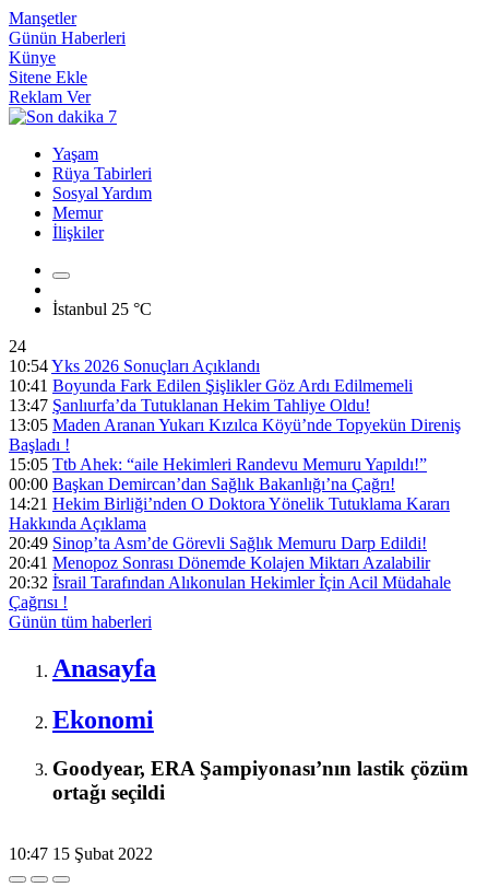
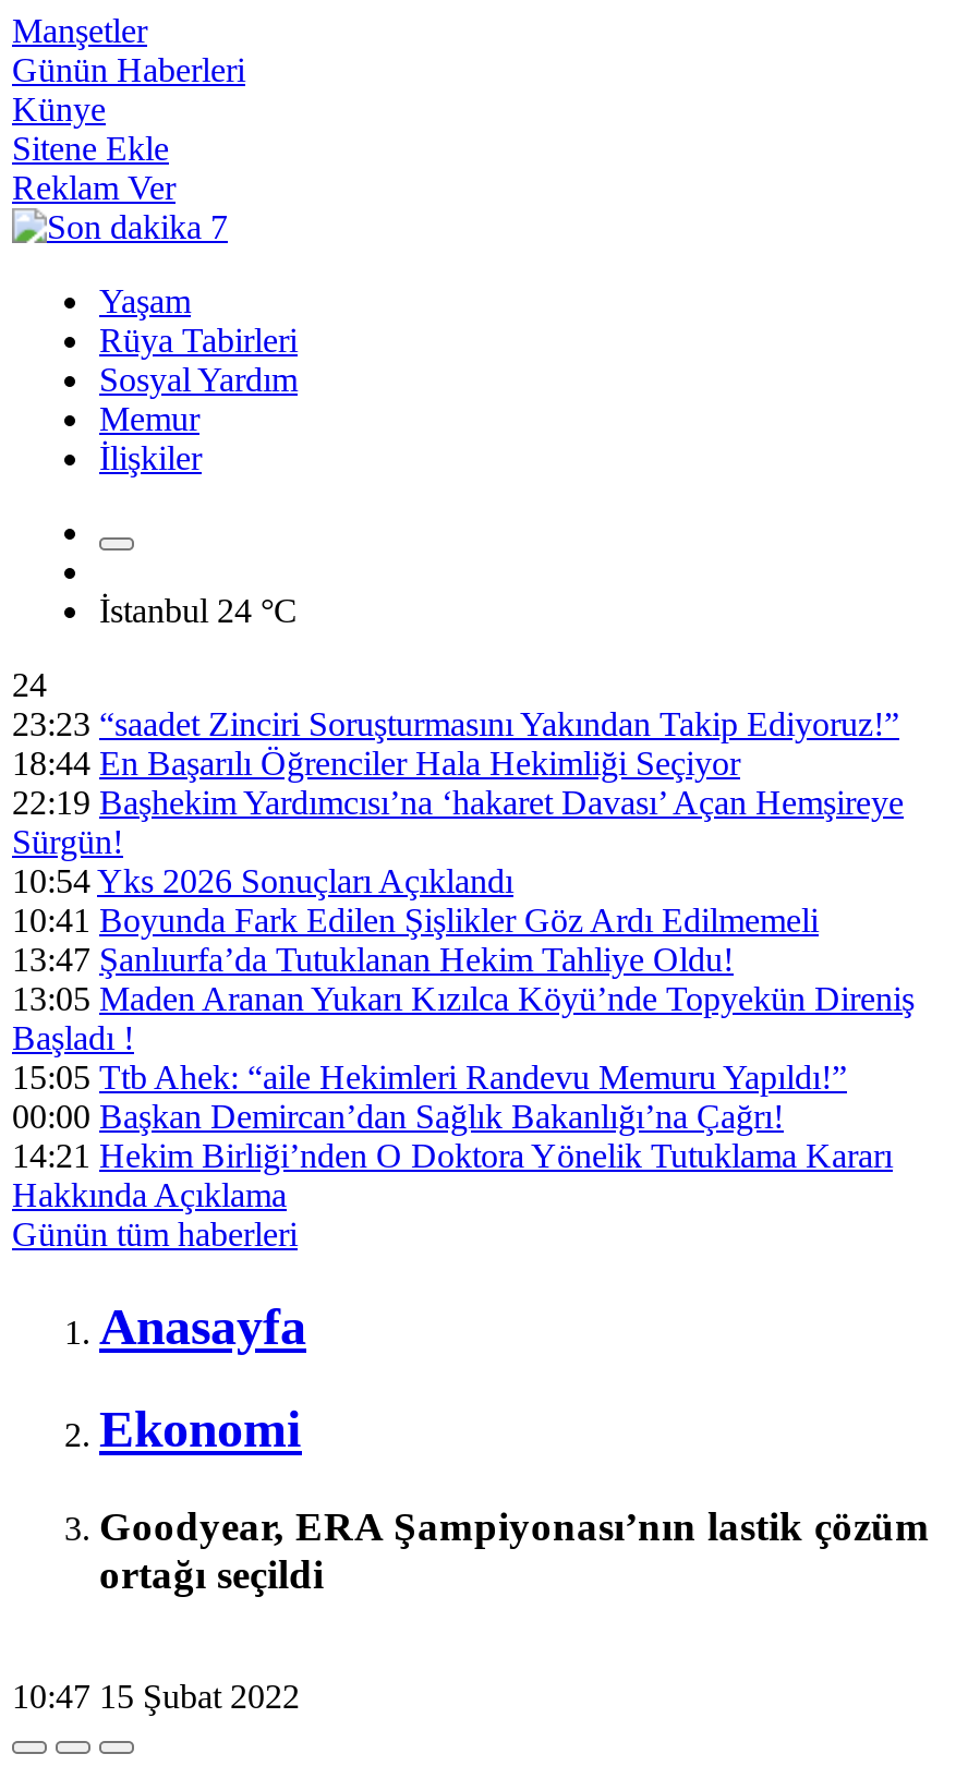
- İstanbul 25 °C
+ İstanbul 24 °C

+ 23:23 “saadet Zinciri Soruşturmasını Yakından Takip Ediyoruz!”
+ 18:44 En Başarılı Öğrenciler Hala Hekimliği Seçiyor
+ 22:19 Başhekim Yardımcısı’na ‘hakaret Davası’ Açan Hemşireye
+ Sürgün!

moved down: 10:54 Yks 2026 Sonuçları Açıklandı | 10:41 Boyunda Fark Edilen Şişlikler Göz Ardı Edilmemeli | 13:47 Şanlıurfa’da Tutuklanan Hekim Tahliye Oldu! | ... | 14:21 Hekim Birliği’nden O Doktora Yönelik Tutuklama Kararı | Hakkında Açıklama

- 20:49 Sinop’ta Asm’de Görevli Sağlık Memuru Darp Edildi!
- 20:41 Menopoz Sonrası Dönemde Kolajen Miktarı Azalabilir
- 20:32 İ̇srail Tarafından Alıkonulan Hekimler İ̇çin Acil Müdahale
- Çağrısı !
